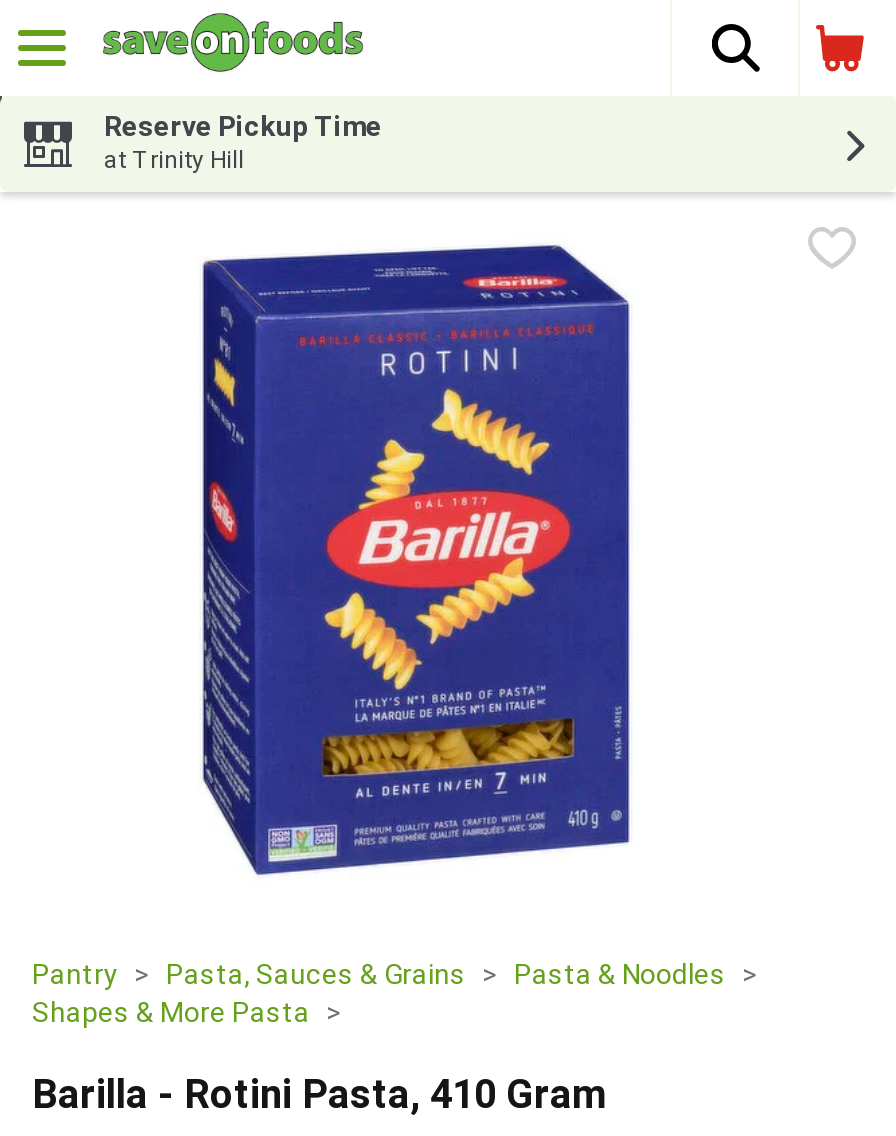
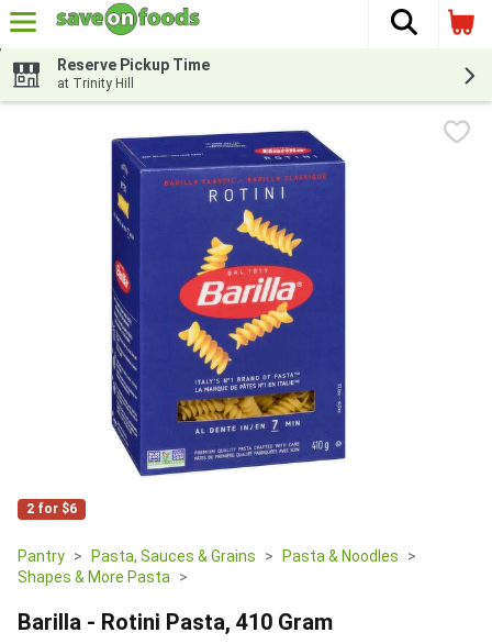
+ 2 for $6
